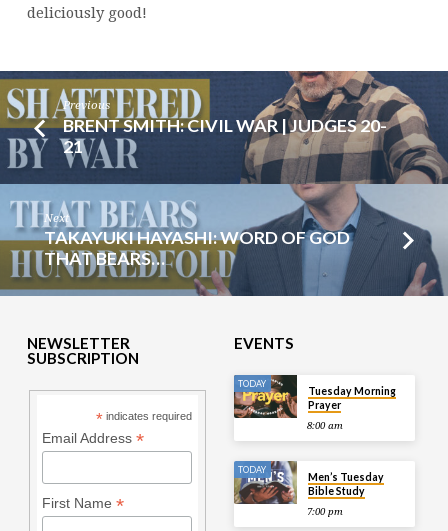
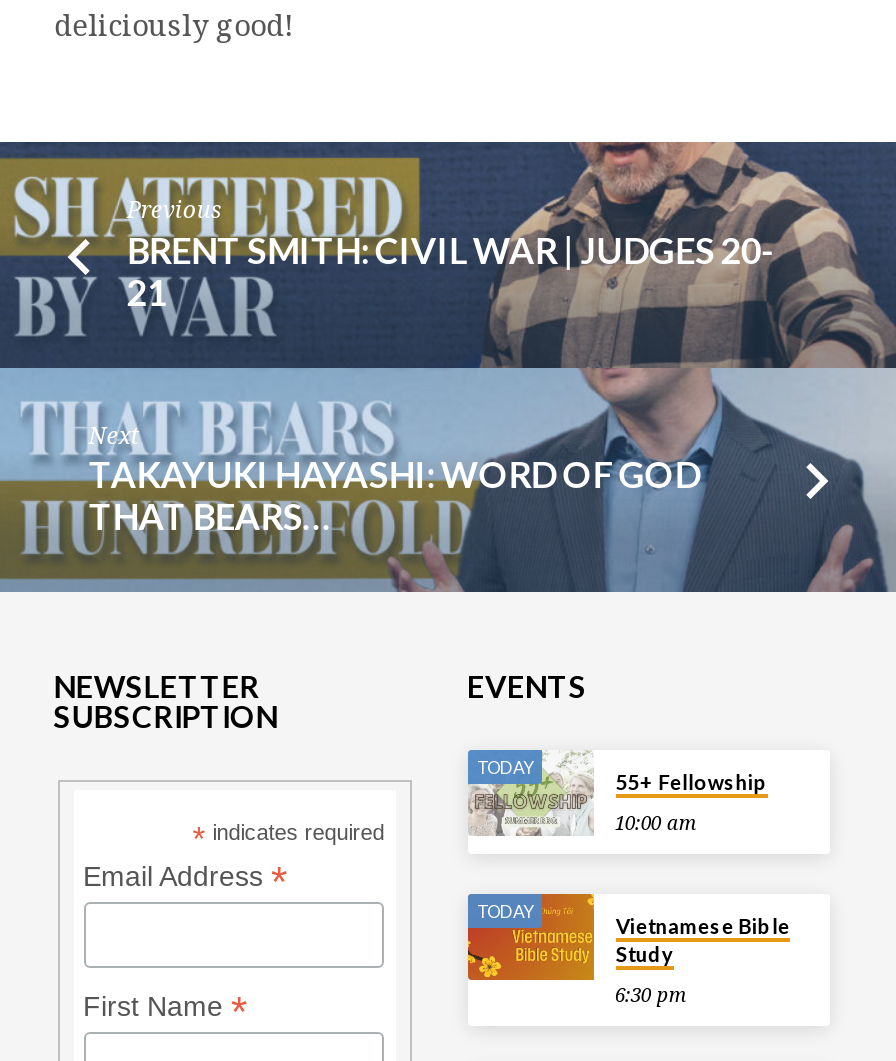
- [image]
- 8:00 am
+ [image]
+ 10:00 am

- Tuesday Morning
- Prayer
+ 55+ Fellowship

- [image]
- Men’s Tuesday
- Bible Study
+ [image]
+ Vietnamese Bible
+ Study

- 7:00 pm
+ 6:30 pm
